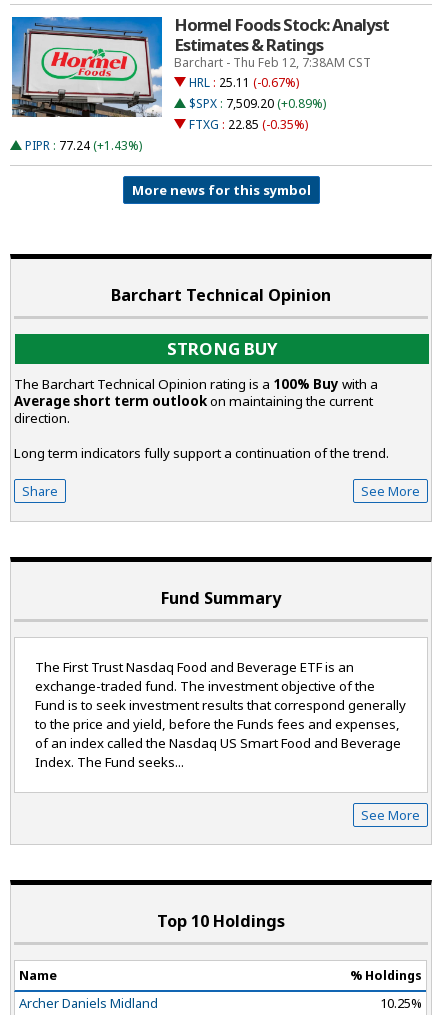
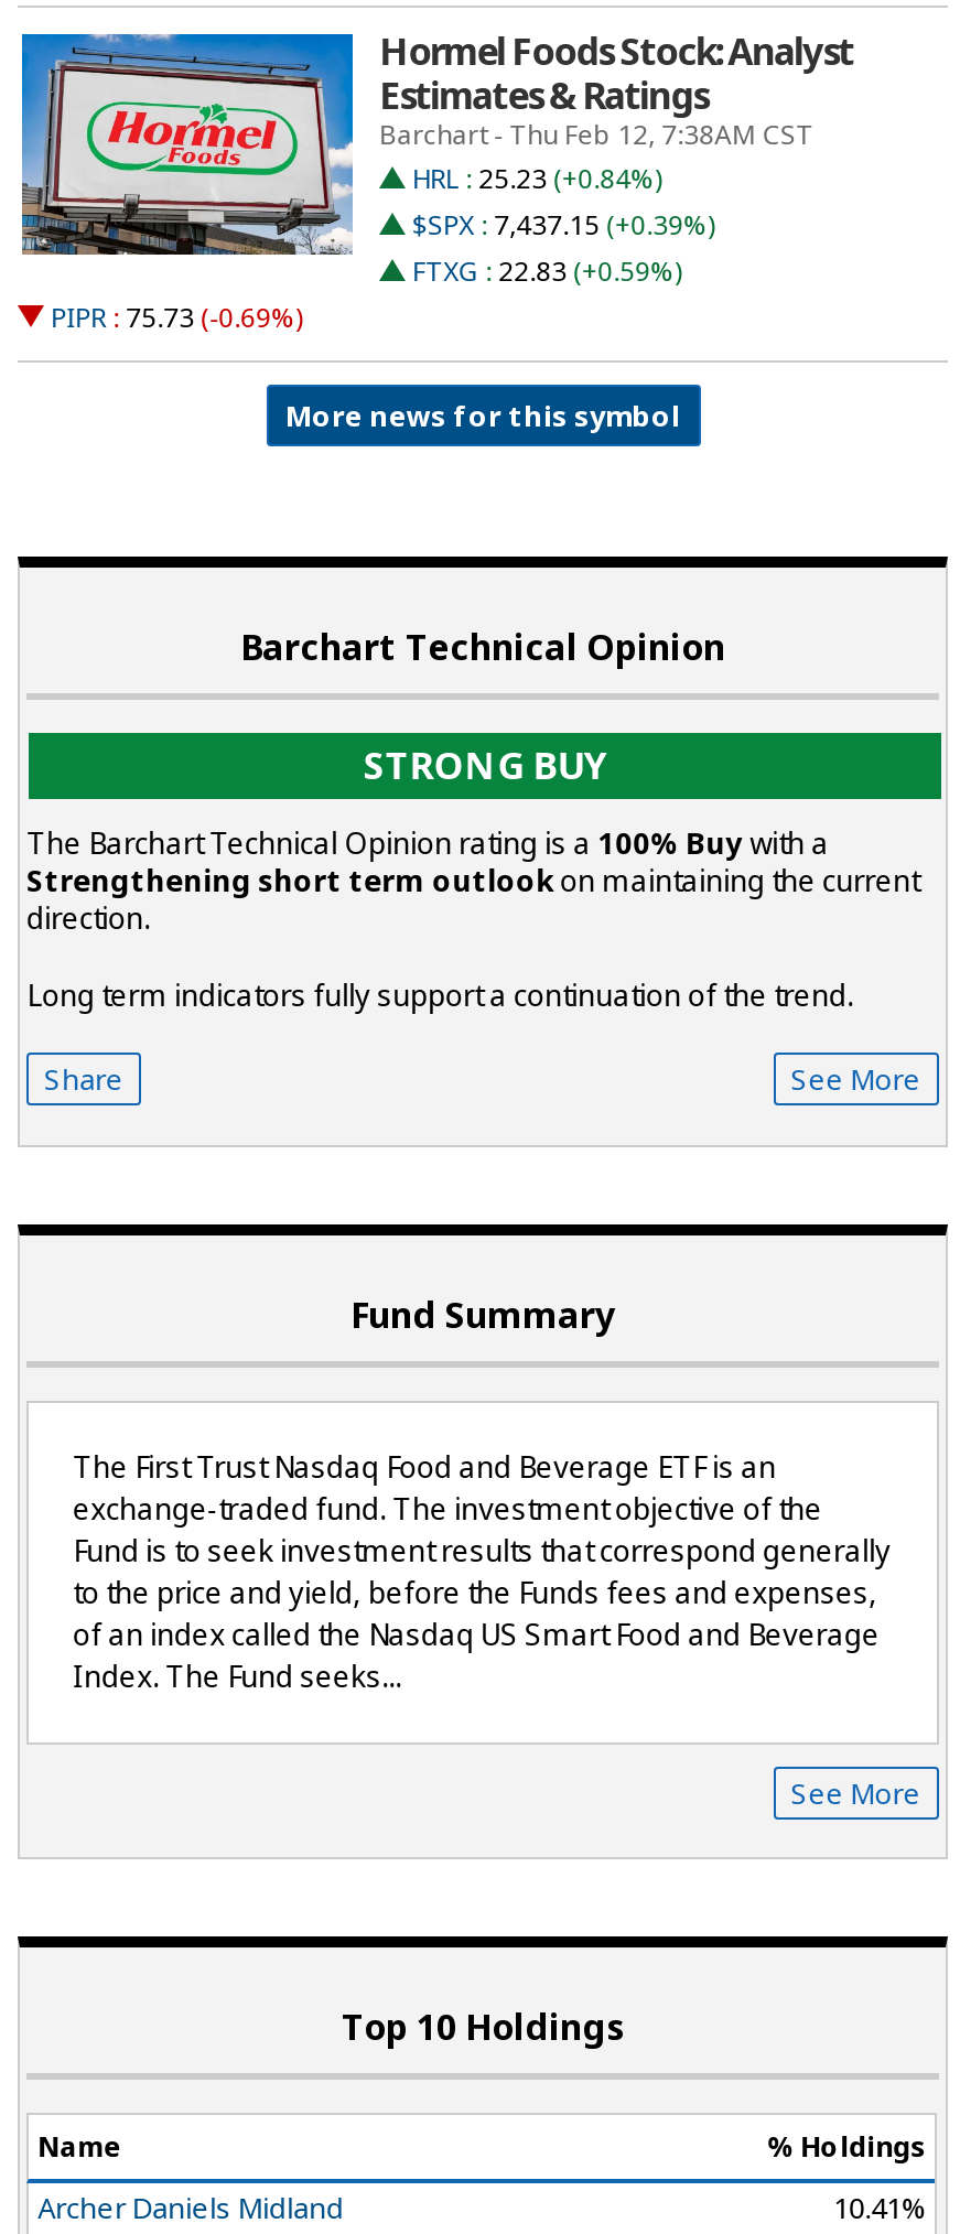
- HRL : 25.11 (-0.67%)
+ HRL : 25.23 (+0.84%)

- $SPX : 7,509.20 (+0.89%)
+ $SPX : 7,437.15 (+0.39%)

- FTXG : 22.85 (-0.35%)
+ FTXG : 22.83 (+0.59%)

- PIPR : 77.24 (+1.43%)
+ PIPR : 75.73 (-0.69%)

- Average short term outlookon maintaining the current
+ Strengthening short term outlookon maintaining the current

- 10.25%
+ 10.41%
